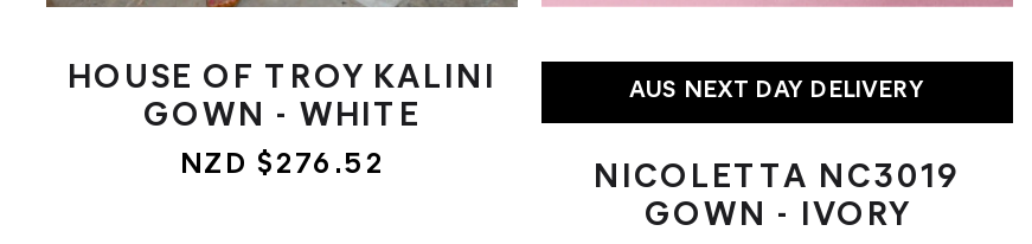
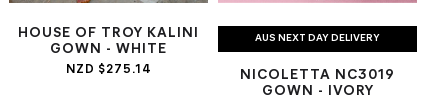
- NZD $276.52
+ NZD $275.14
